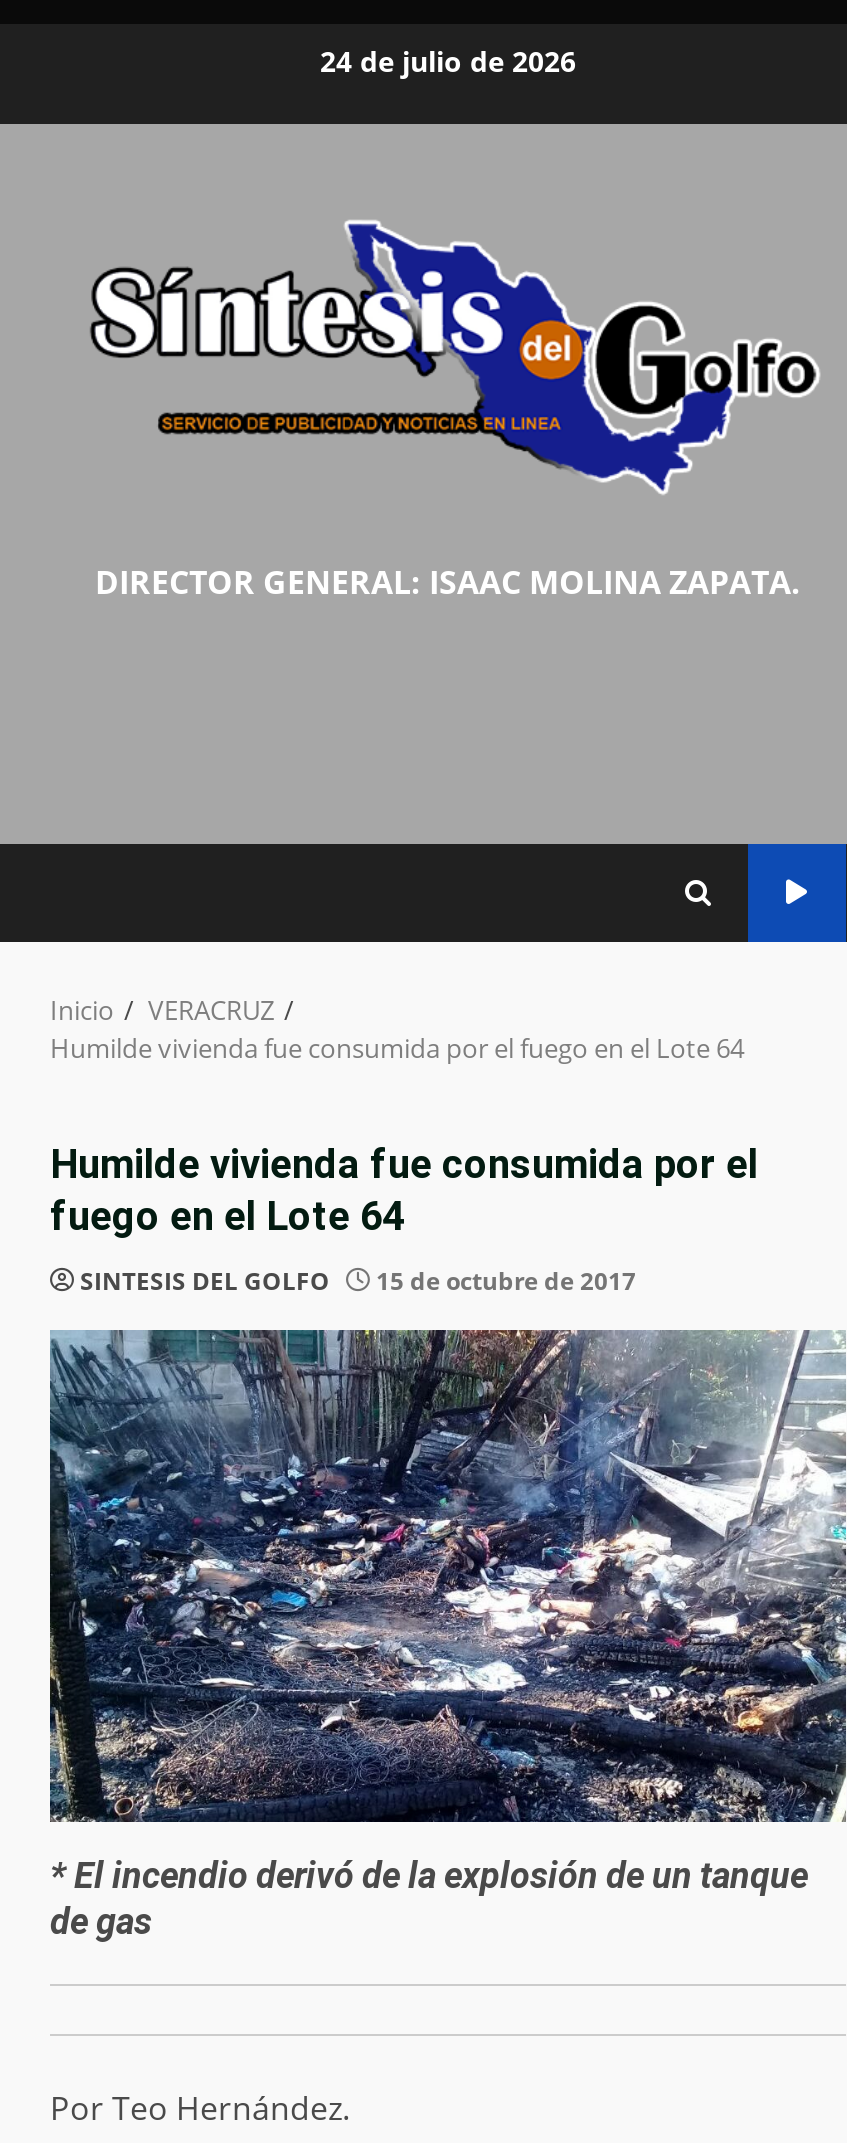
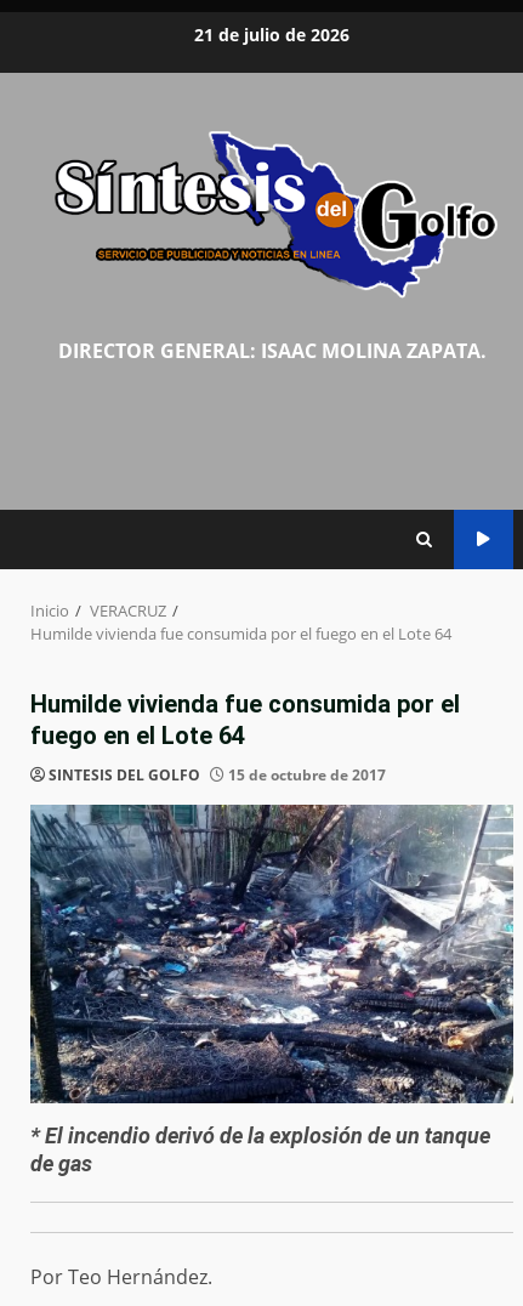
- 24 de julio de 2026
+ 21 de julio de 2026
